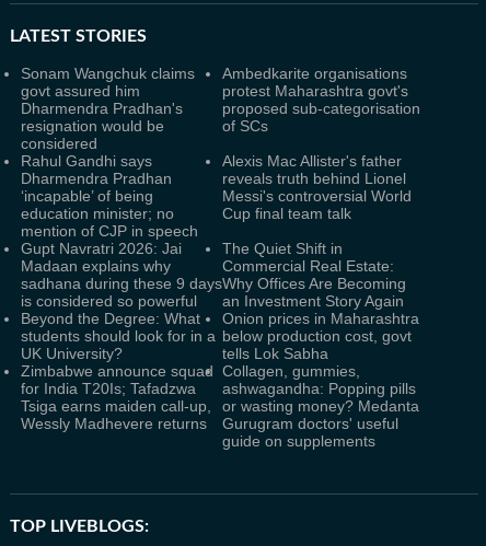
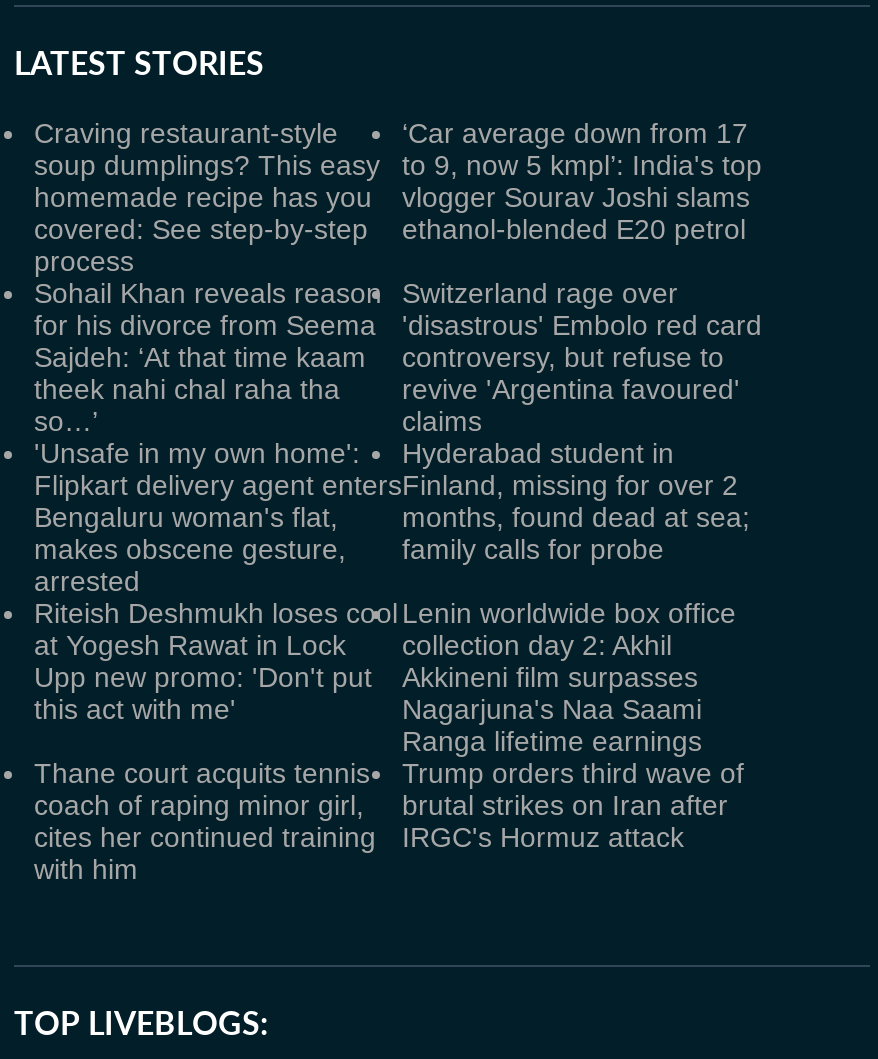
- Sonam Wangchuk claims
- govt assured him
- Dharmendra Pradhan's
- resignation would be
- considered
+ Craving restaurant-style
+ soup dumplings? This easy
+ homemade recipe has you
+ covered: See step-by-step
+ process

- Ambedkarite organisations
- protest Maharashtra govt's
- proposed sub-categorisation
- of SCs
+ ‘Car average down from 17
+ to 9, now 5 kmpl’: India's top
+ vlogger Sourav Joshi slams
+ ethanol-blended E20 petrol

- Rahul Gandhi says
- Dharmendra Pradhan
- ‘incapable’ of being
- education minister; no
- mention of CJP in speech
+ Sohail Khan reveals reason
+ for his divorce from Seema
+ Sajdeh: ‘At that time kaam
+ theek nahi chal raha tha
+ so…’

- Alexis Mac Allister's father
- reveals truth behind Lionel
- Messi's controversial World
- Cup final team talk
+ Switzerland rage over
+ 'disastrous' Embolo red card
+ controversy, but refuse to
+ revive 'Argentina favoured'
+ claims
+ 'Unsafe in my own home':
+ Flipkart delivery agent enters
+ Bengaluru woman's flat,
+ makes obscene gesture,
+ arrested

- Gupt Navratri 2026: Jai
- Madaan explains why
- sadhana during these 9 days
- is considered so powerful
+ Hyderabad student in
+ Finland, missing for over 2
+ months, found dead at sea;
+ family calls for probe

- The Quiet Shift in
- Commercial Real Estate:
- Why Offices Are Becoming
- an Investment Story Again
- Beyond the Degree: What
- students should look for in a
- UK University?
+ Riteish Deshmukh loses cool
+ at Yogesh Rawat in Lock
+ Upp new promo: 'Don't put
+ this act with me'

- Onion prices in Maharashtra
- below production cost, govt
- tells Lok Sabha
- Zimbabwe announce squad
- for India T20Is; Tafadzwa
- Tsiga earns maiden call-up,
- Wessly Madhevere returns
+ Lenin worldwide box office
+ collection day 2: Akhil
+ Akkineni film surpasses
+ Nagarjuna's Naa Saami
+ Ranga lifetime earnings
+ Thane court acquits tennis
+ coach of raping minor girl,
+ cites her continued training
+ with him

- Collagen, gummies,
- ashwagandha: Popping pills
- or wasting money? Medanta
- Gurugram doctors' useful
- guide on supplements
+ Trump orders third wave of
+ brutal strikes on Iran after
+ IRGC's Hormuz attack
